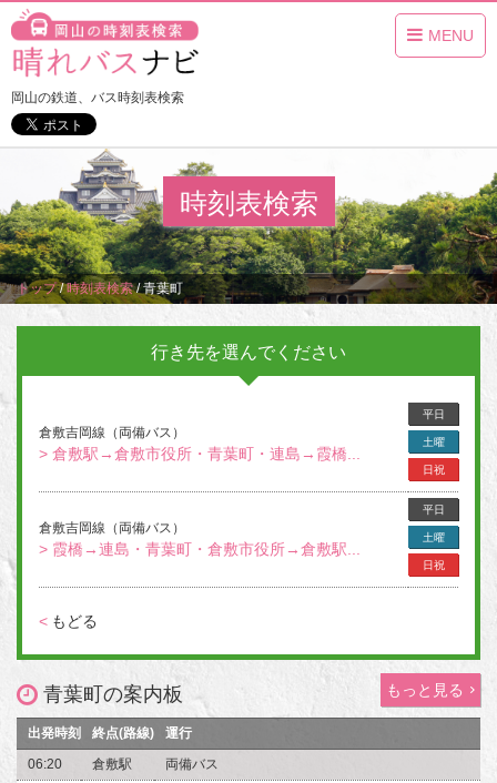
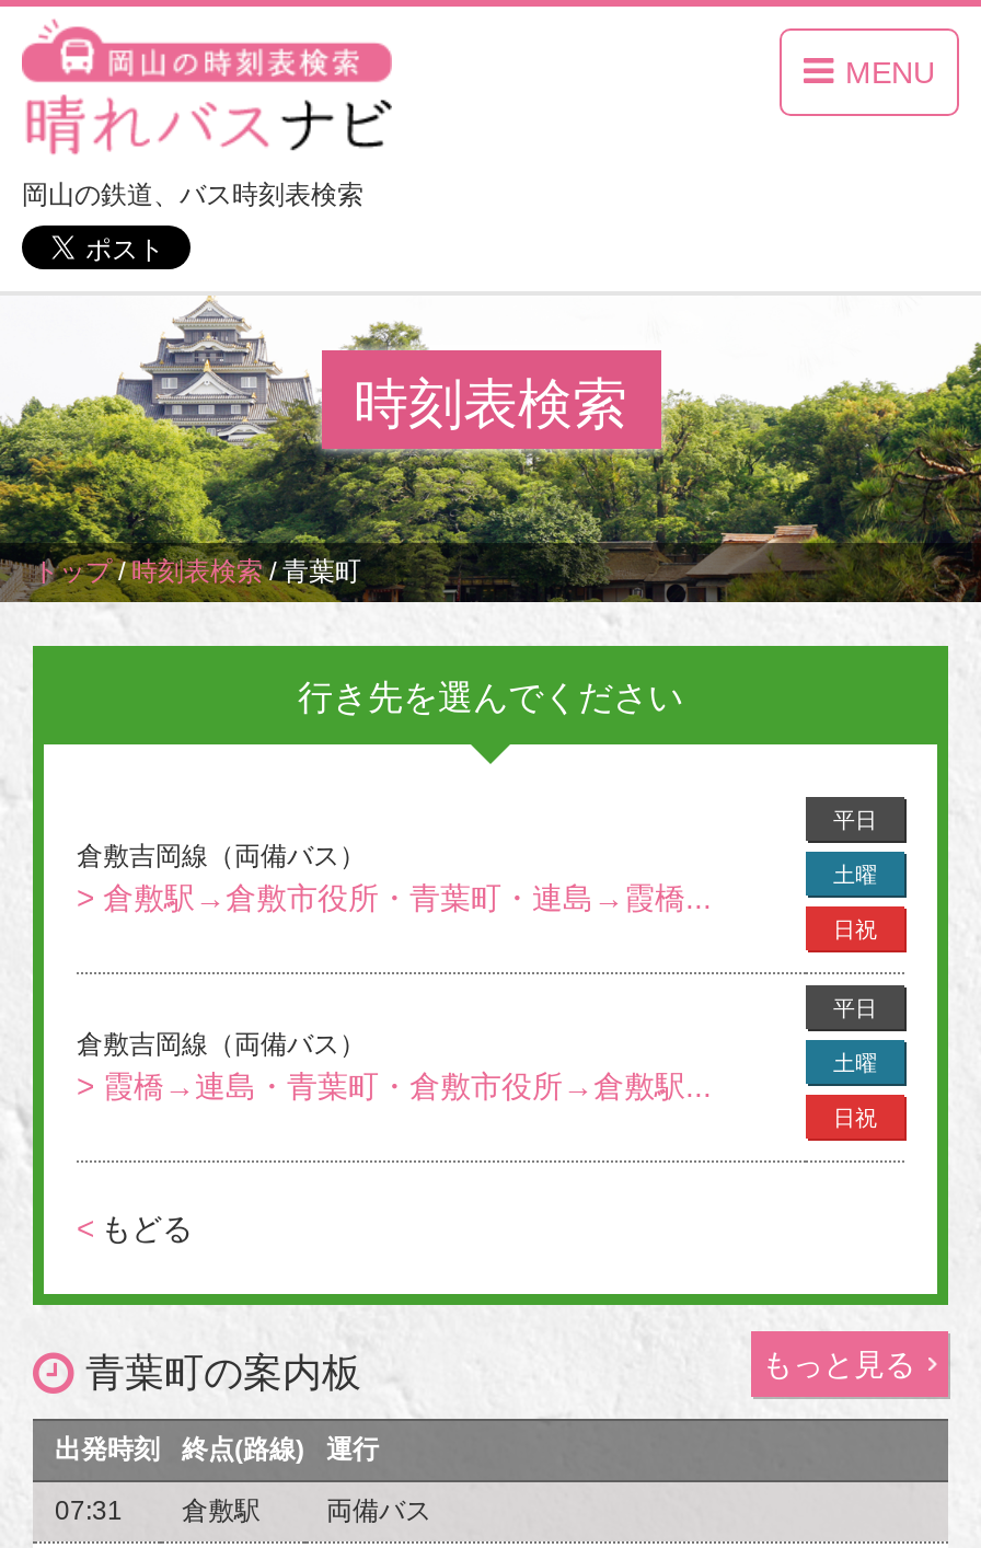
- 06:20 倉敷駅
+ 07:31 倉敷駅
